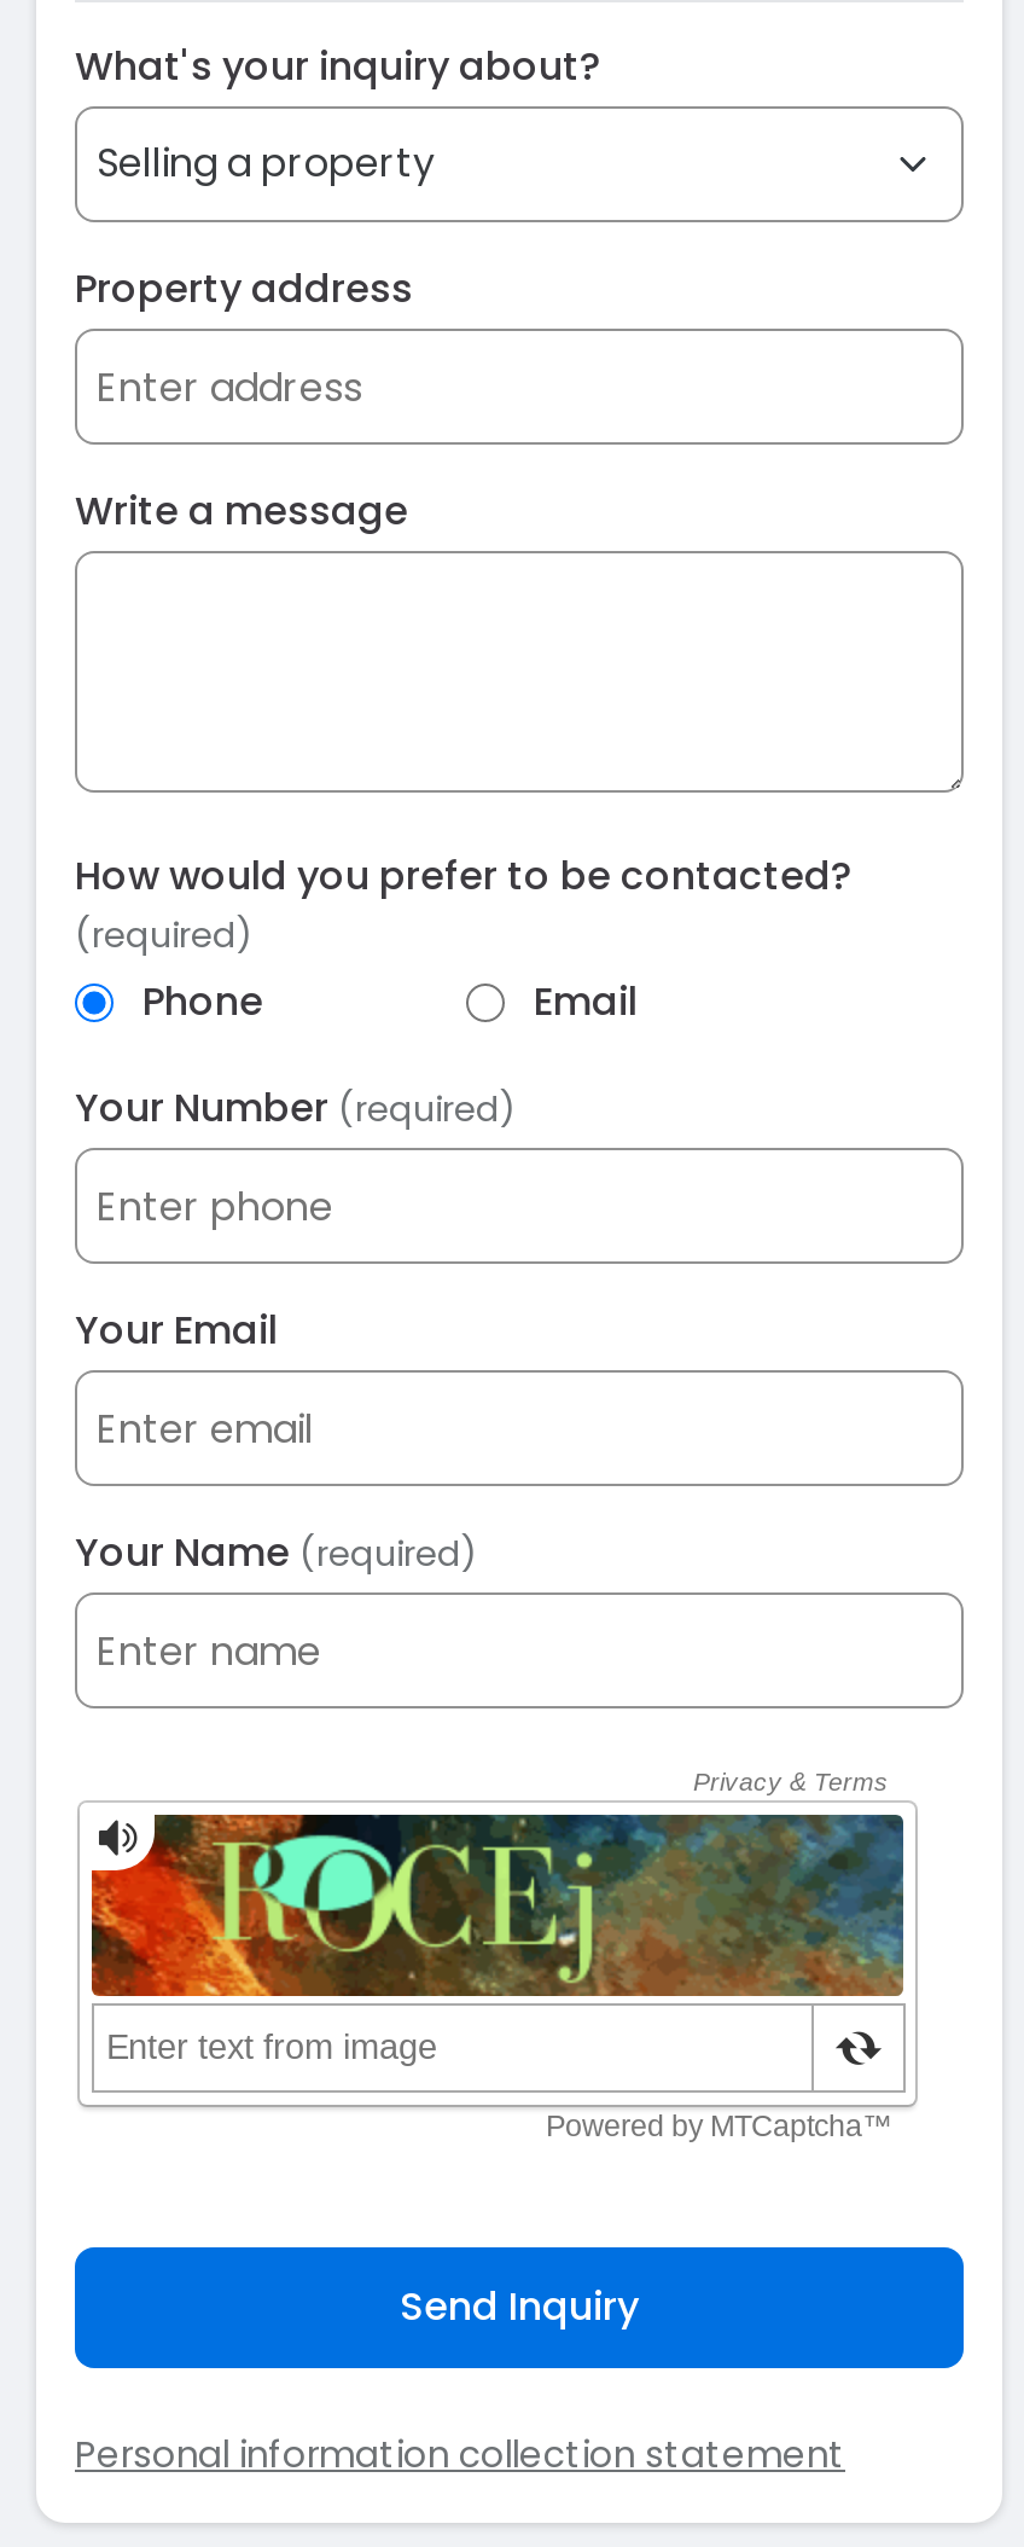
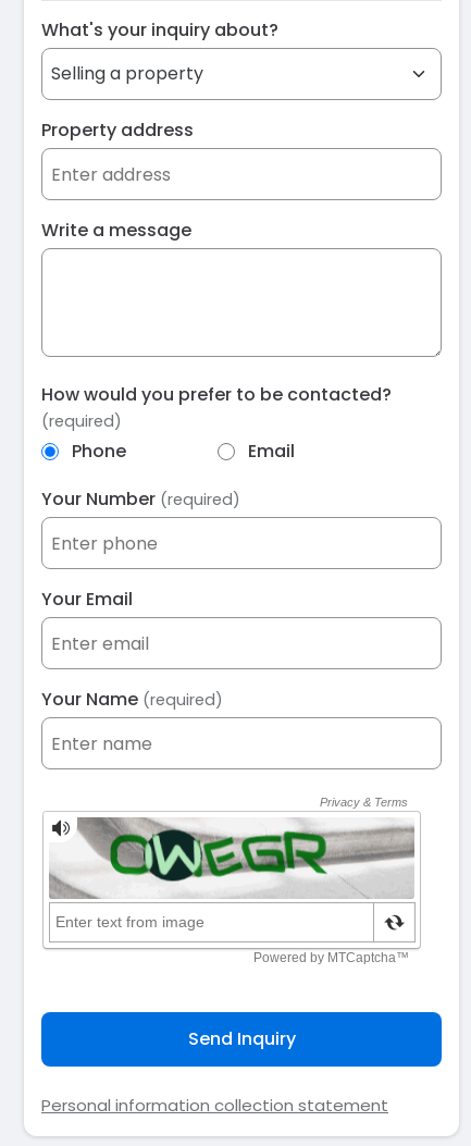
- [image]
+ [image]
